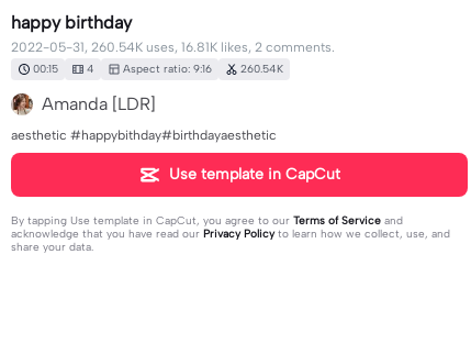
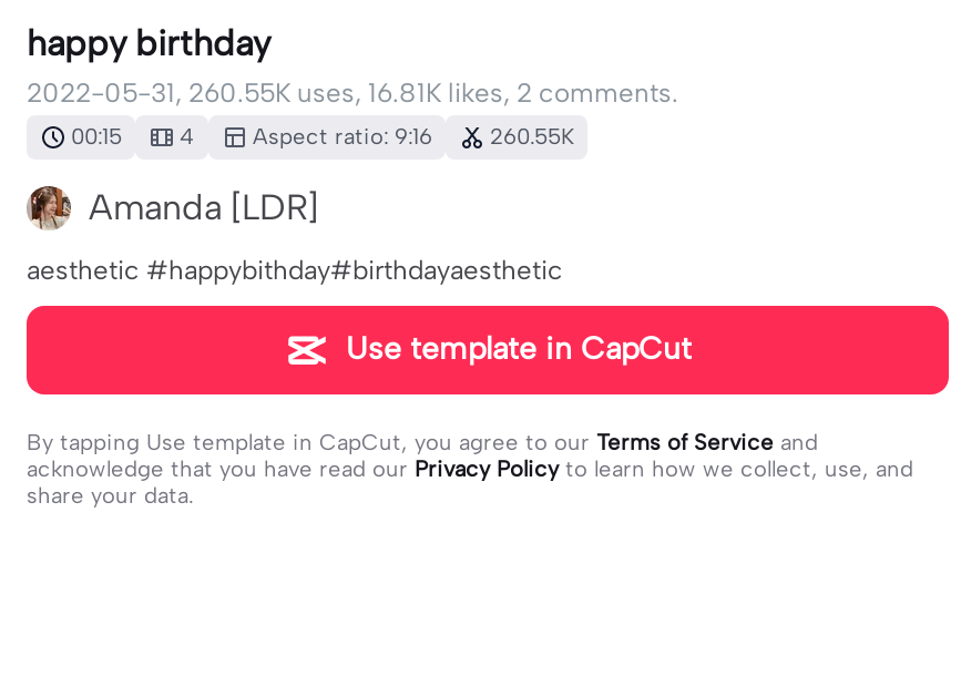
- 2022-05-31, 260.54K uses, 16.81K likes, 2 comments.
+ 2022-05-31, 260.55K uses, 16.81K likes, 2 comments.

- 00:15 4 Aspect ratio: 9:16 260.54K
+ 00:15 4 Aspect ratio: 9:16 260.55K
